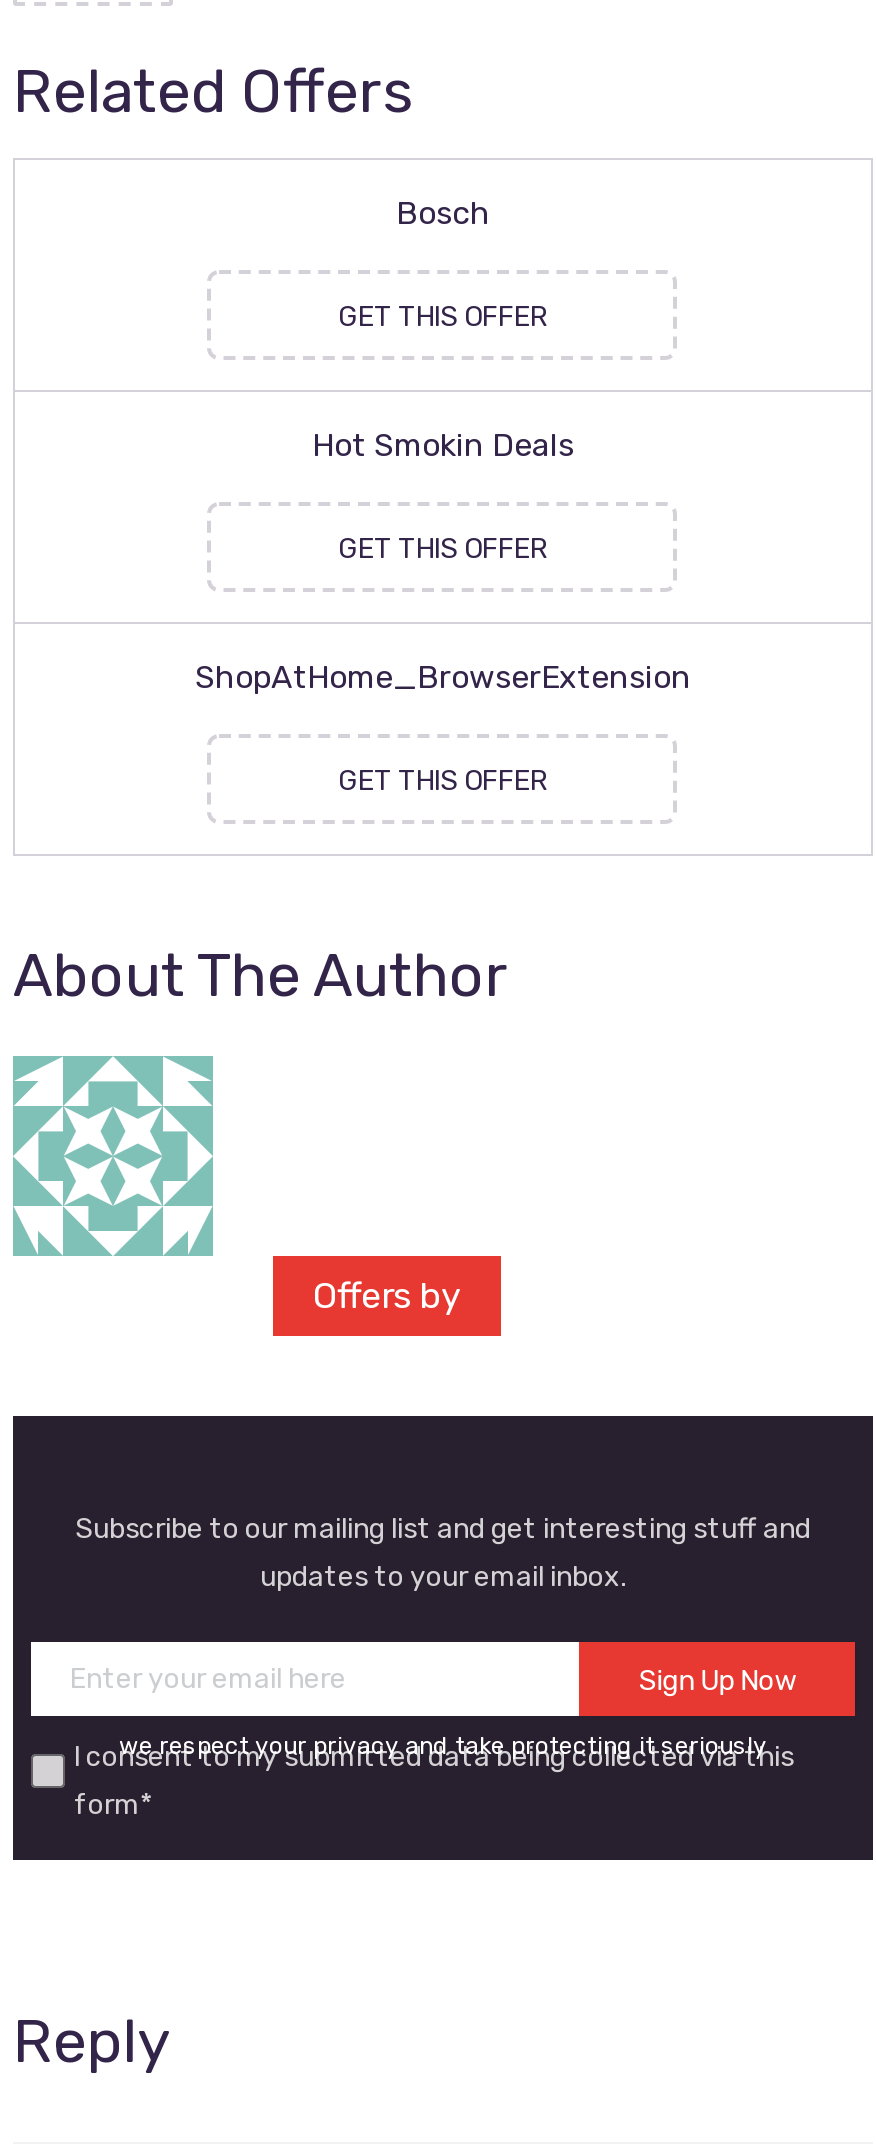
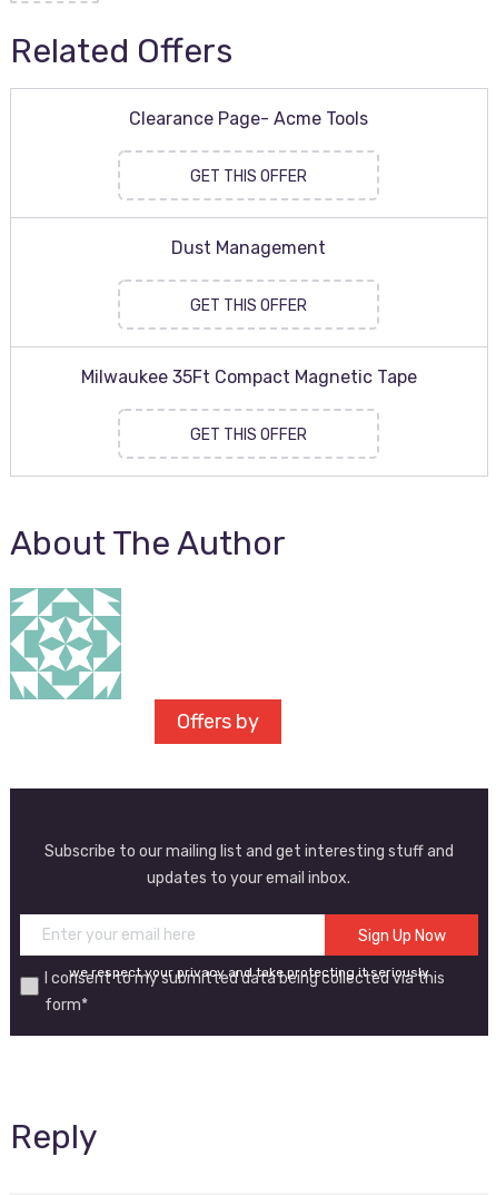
- Bosch
+ Clearance Page- Acme Tools

- Hot Smokin Deals
+ Dust Management

- ShopAtHome_BrowserExtension
+ Milwaukee 35Ft Compact Magnetic Tape
